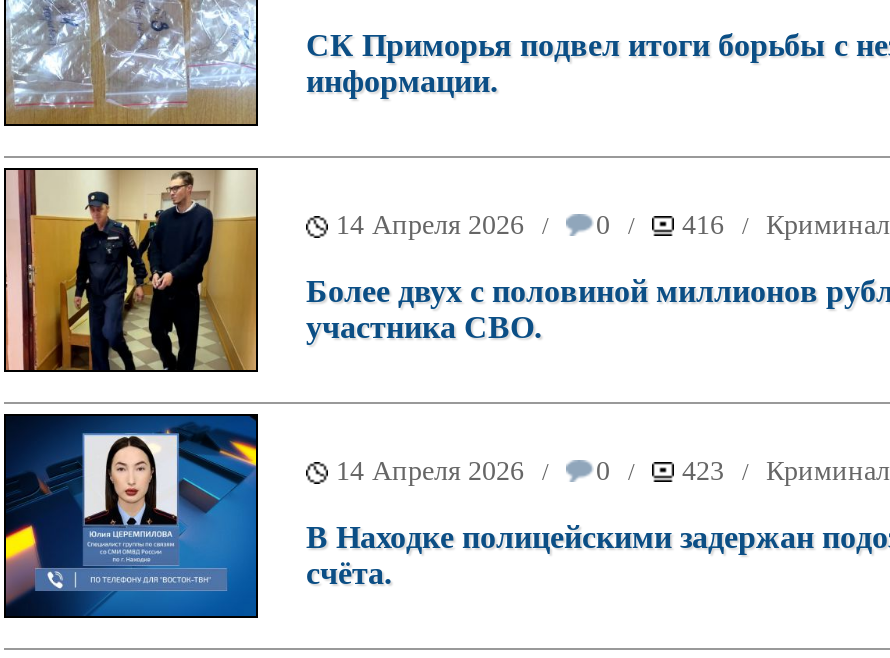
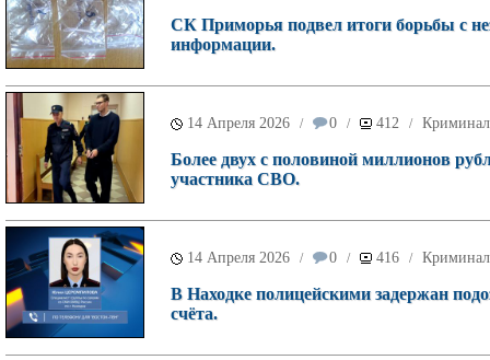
- 14 Апреля 2026 / 0 / 416 / Криминал
+ 14 Апреля 2026 / 0 / 412 / Криминал

- 14 Апреля 2026 / 0 / 423 / Криминал
+ 14 Апреля 2026 / 0 / 416 / Криминал
